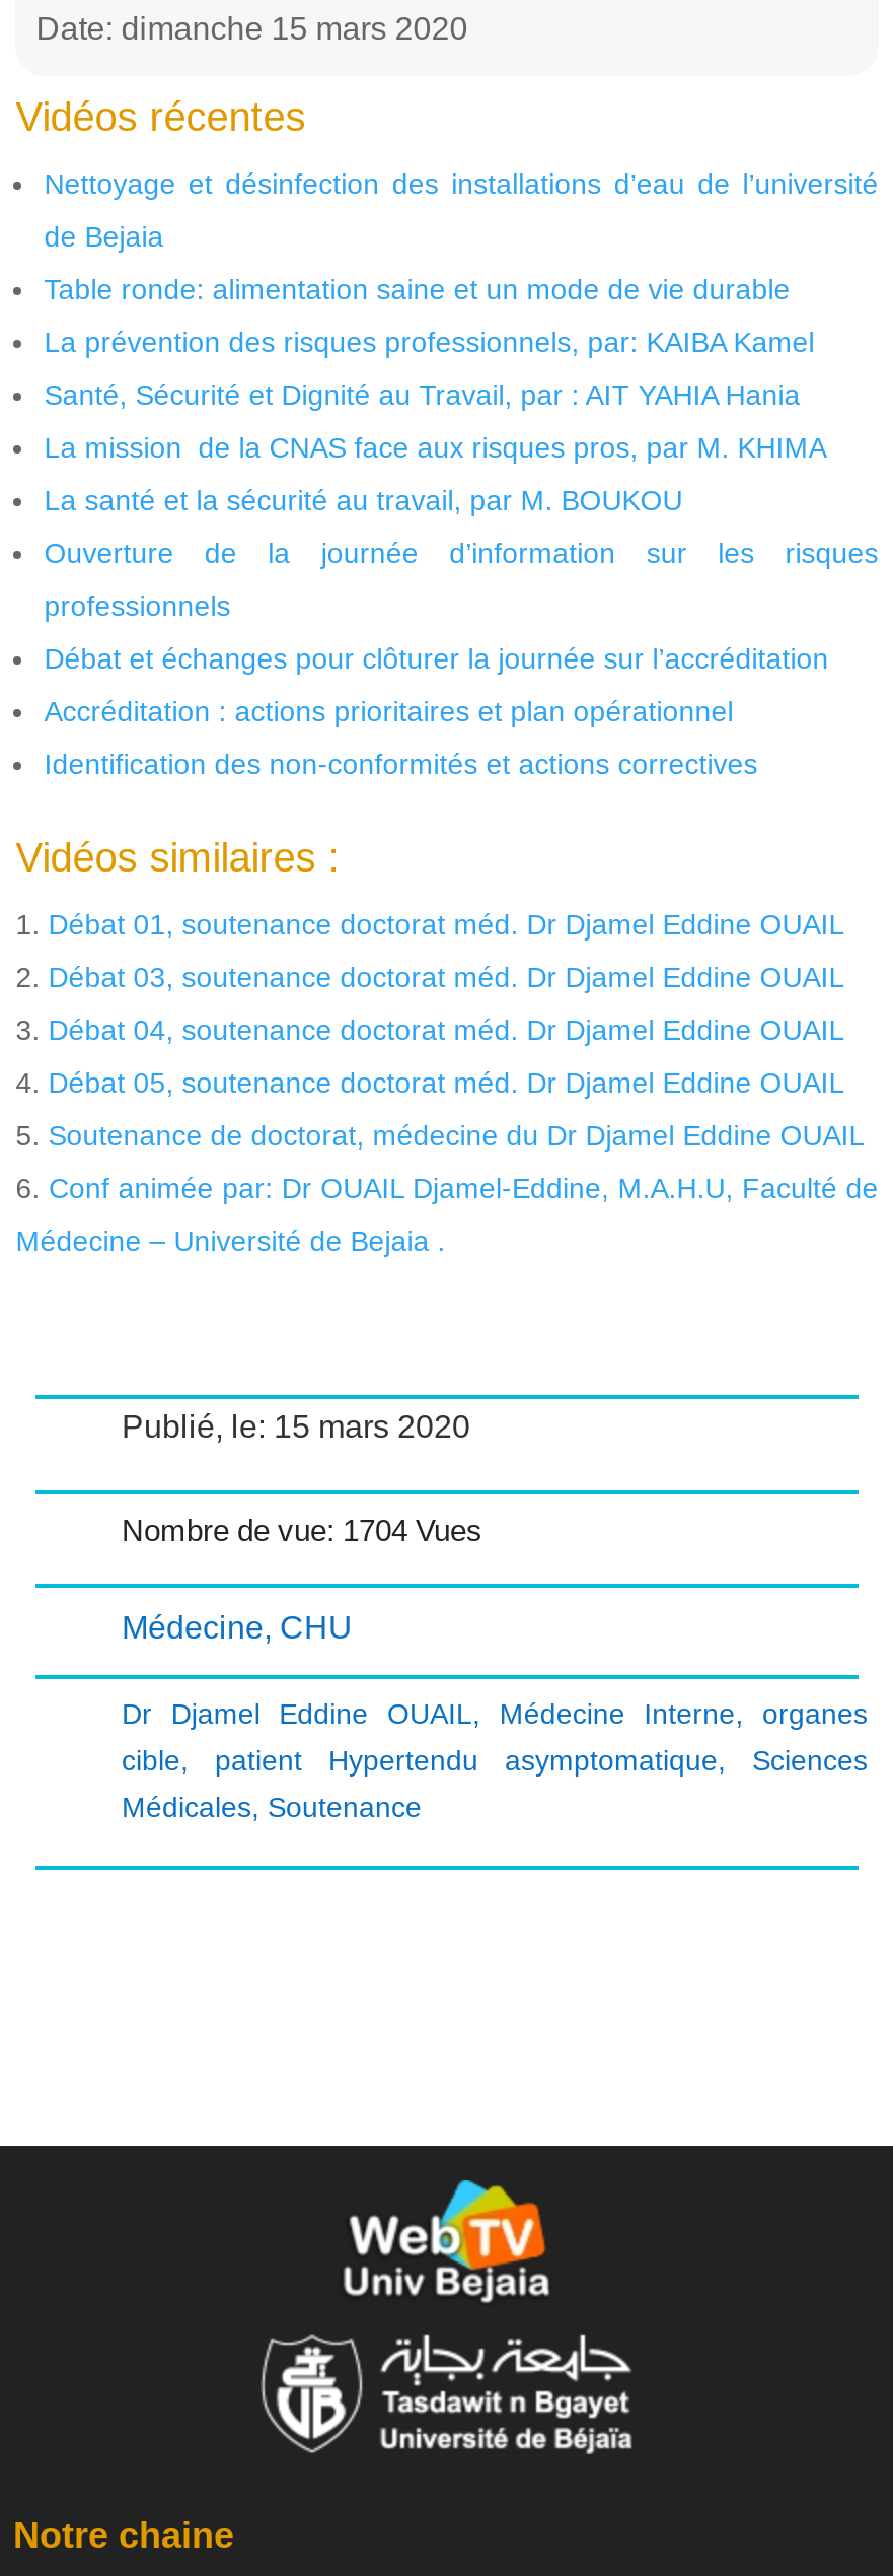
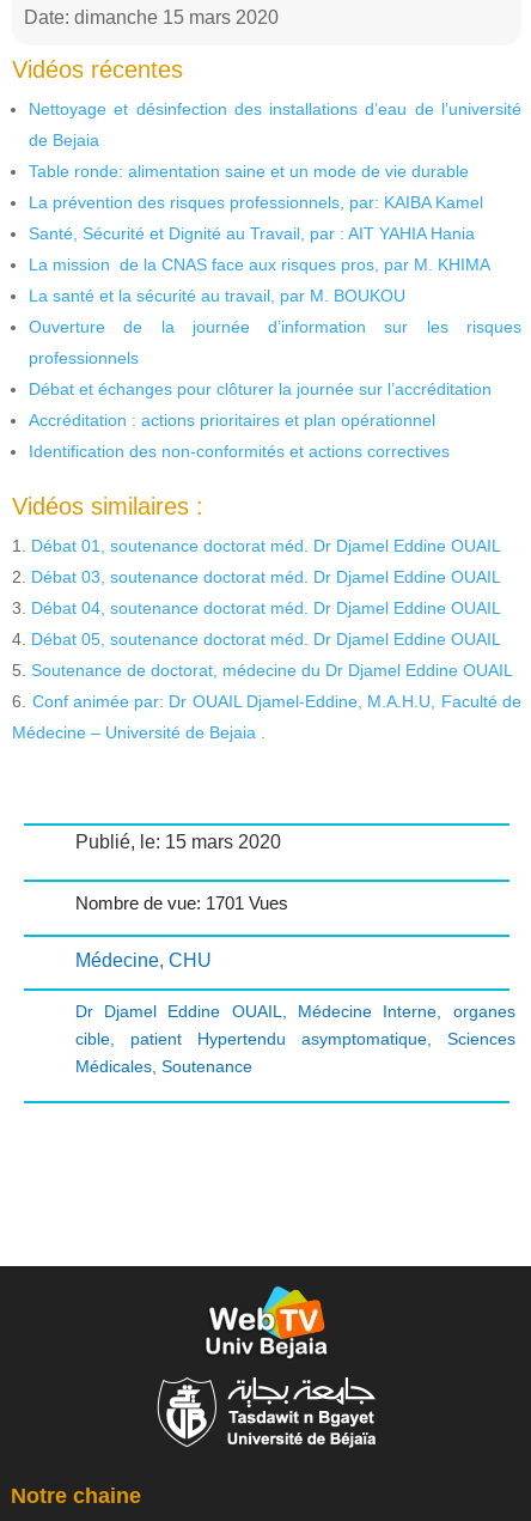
- Nombre de vue: 1704 Vues
+ Nombre de vue: 1701 Vues
